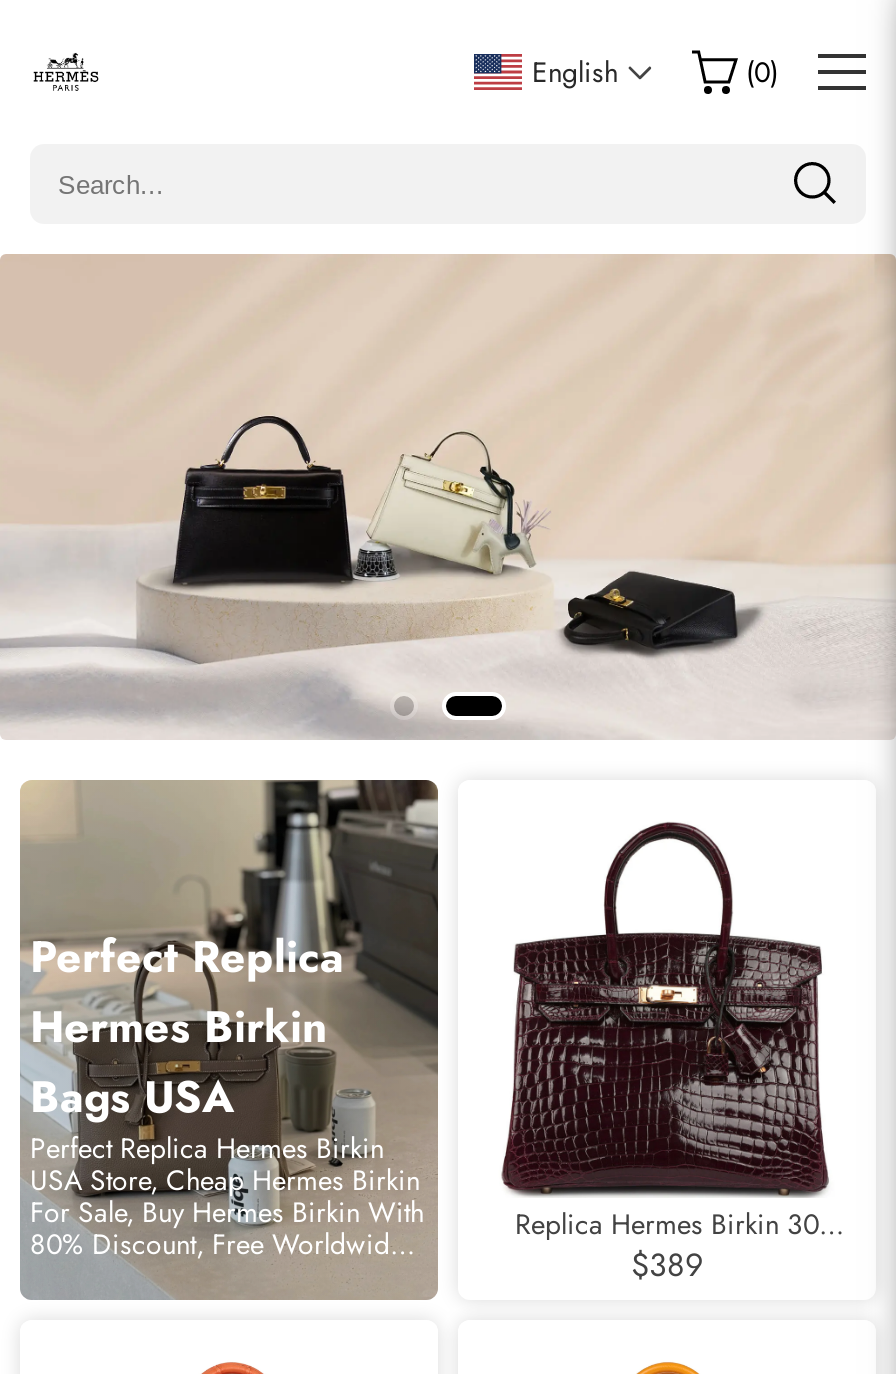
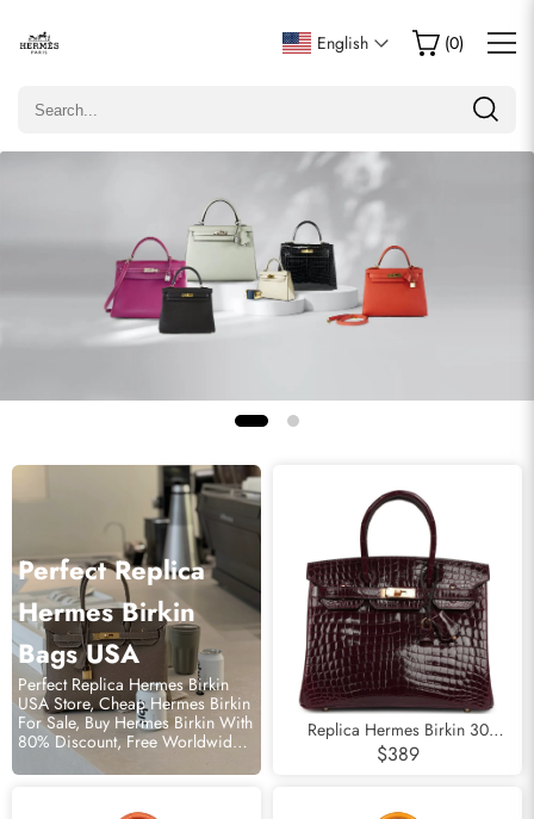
- [image]
+ [image]
